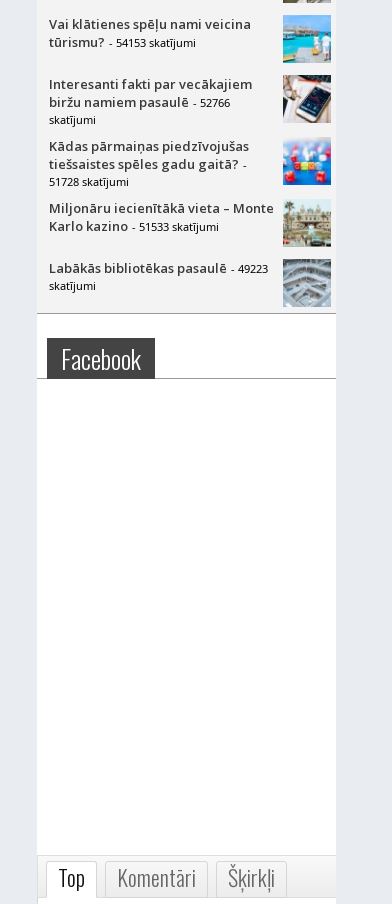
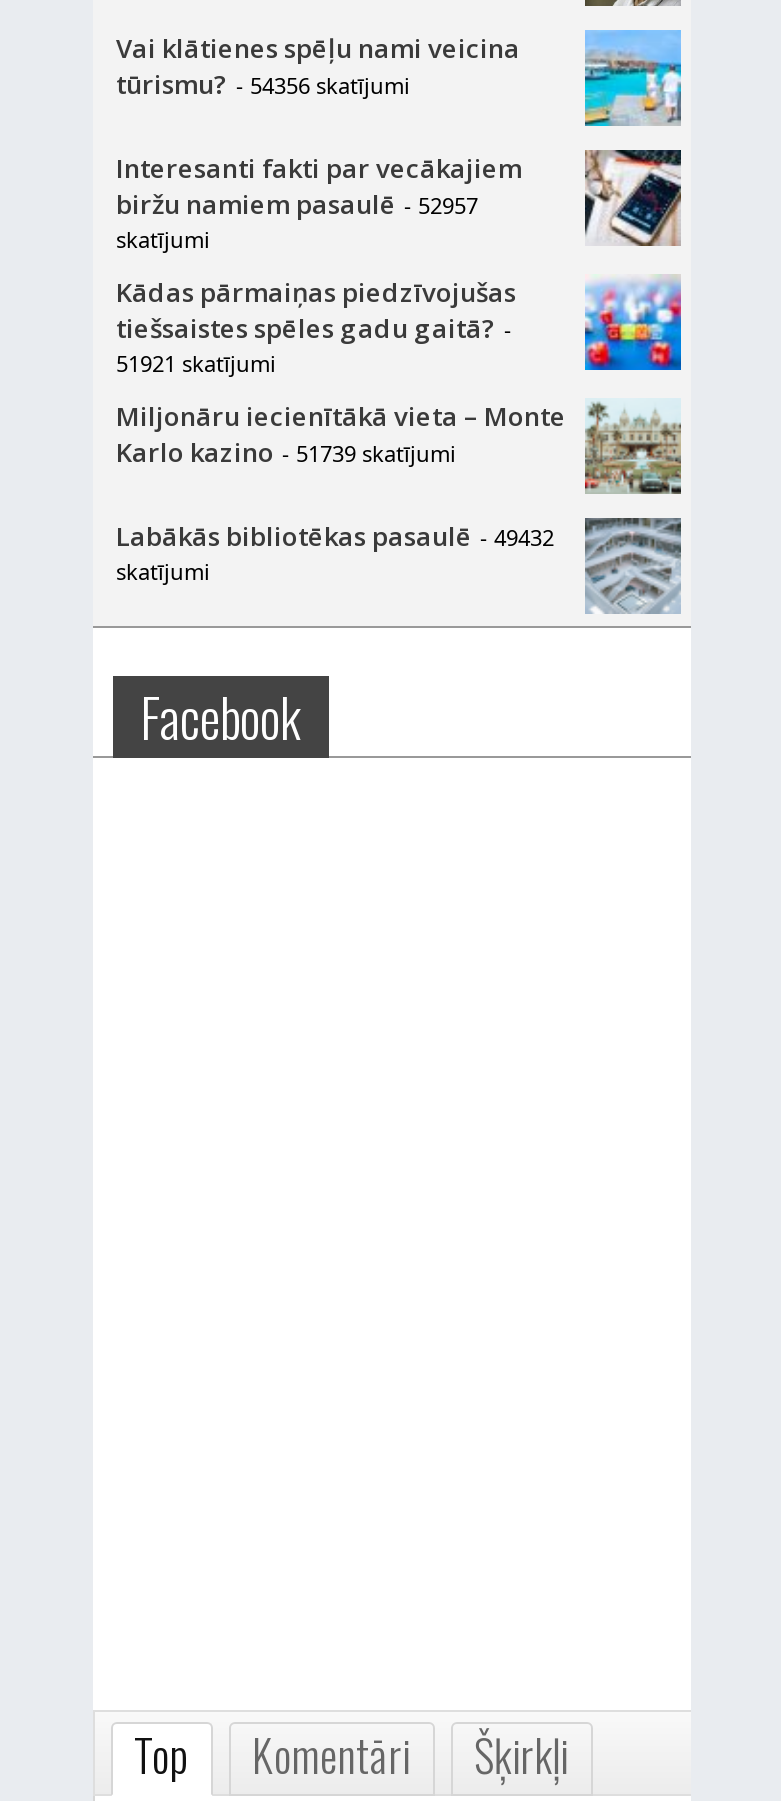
- tūrismu? - 54153 skatījumi
+ tūrismu? - 54356 skatījumi

- biržu namiem pasaulē - 52766
+ biržu namiem pasaulē - 52957

- 51728 skatījumi
+ 51921 skatījumi

- Karlo kazino - 51533 skatījumi
+ Karlo kazino - 51739 skatījumi

- Labākās bibliotēkas pasaulē - 49223
+ Labākās bibliotēkas pasaulē - 49432
